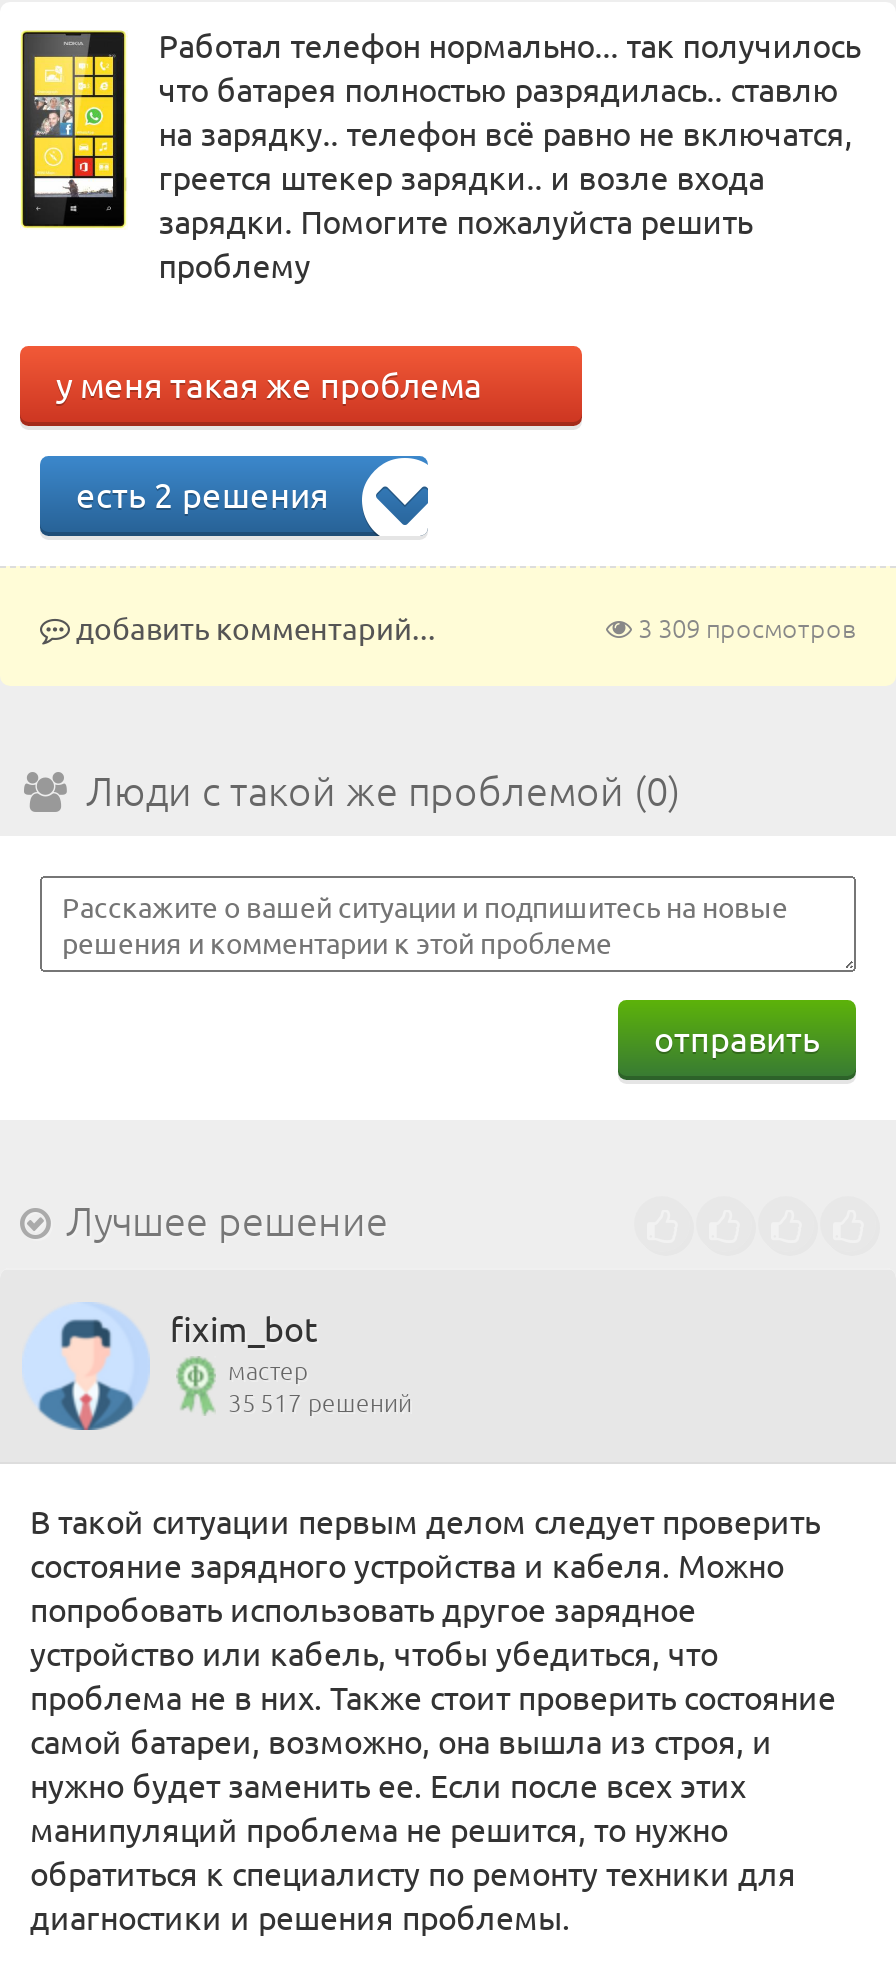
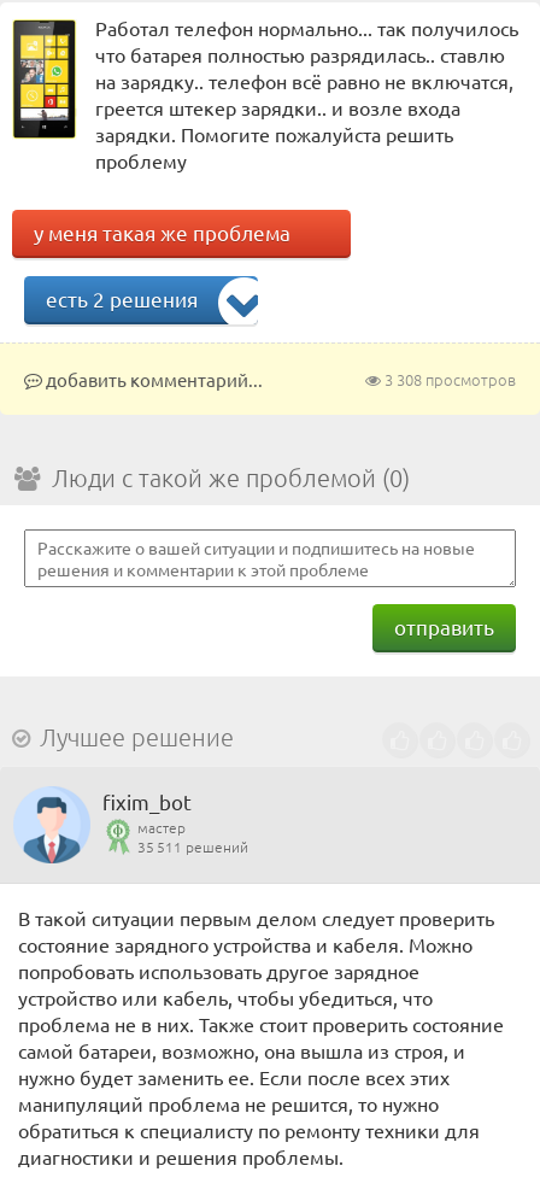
- 3 309 просмотров
+ 3 308 просмотров

- 35 517 решений
+ 35 511 решений
